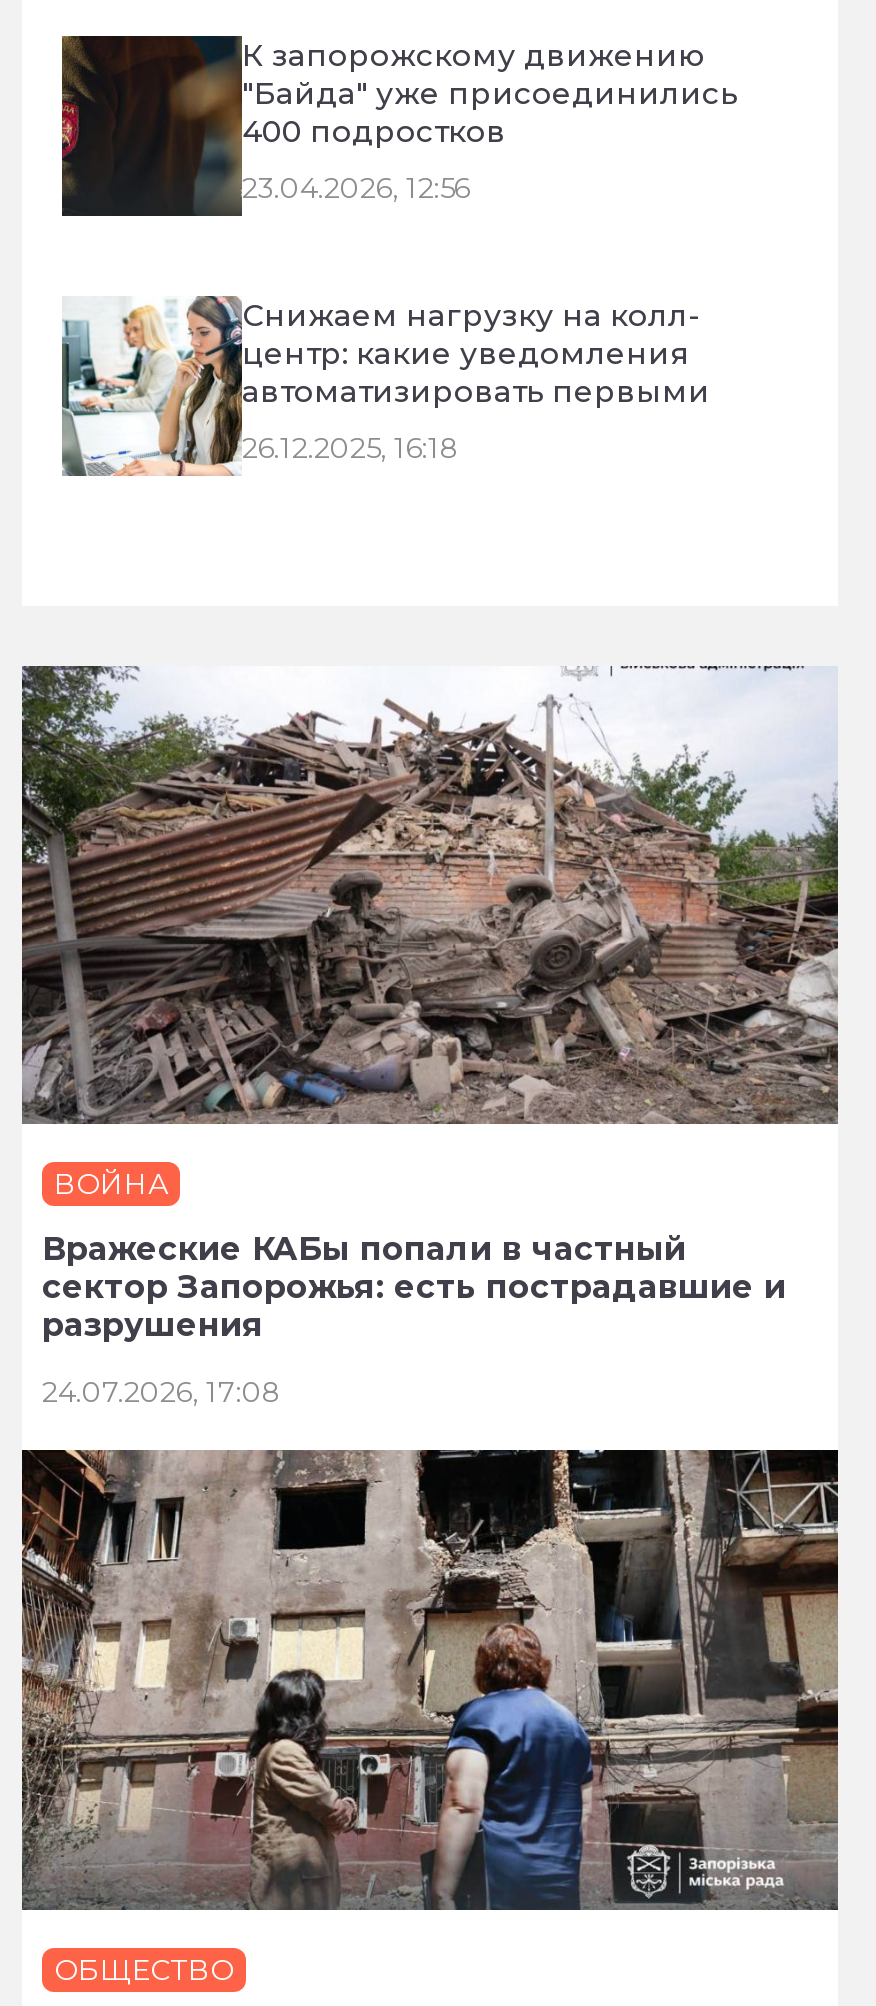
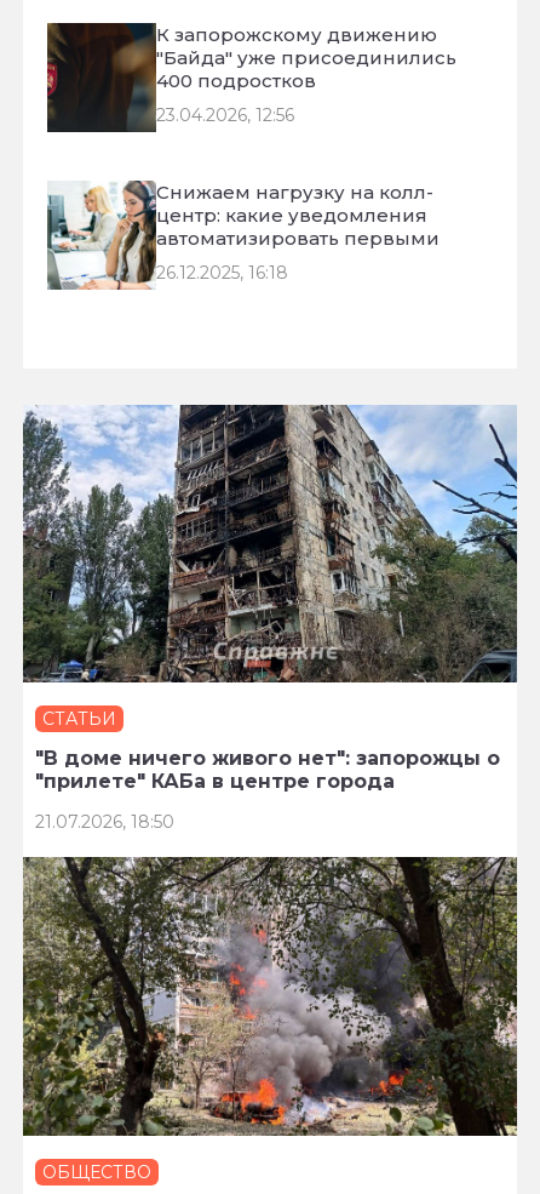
- [image]
- ВОЙНА
+ [image]
+ СТАТЬИ

- Вражеские КАБы попали в частный
- сектор Запорожья: есть пострадавшие и
- разрушения
+ "В доме ничего живого нет": запорожцы о
+ "прилете" КАБа в центре города

- 24.07.2026, 17:08
+ 21.07.2026, 18:50

- [image]
+ [image]
